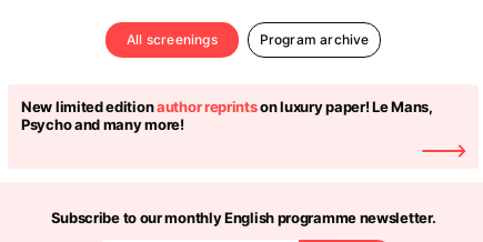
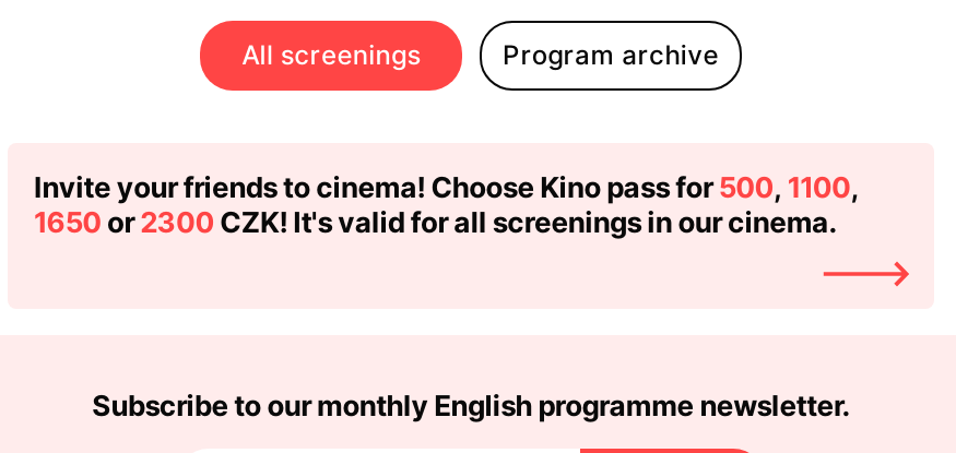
- New limited edition author reprintson luxury paper! Le Mans,
- Psycho and many more!
+ Invite your friends to cinema! Choose Kino pass for 500, 1100,
+ 1650 or 2300 CZK! It's valid for all screenings in our cinema.
